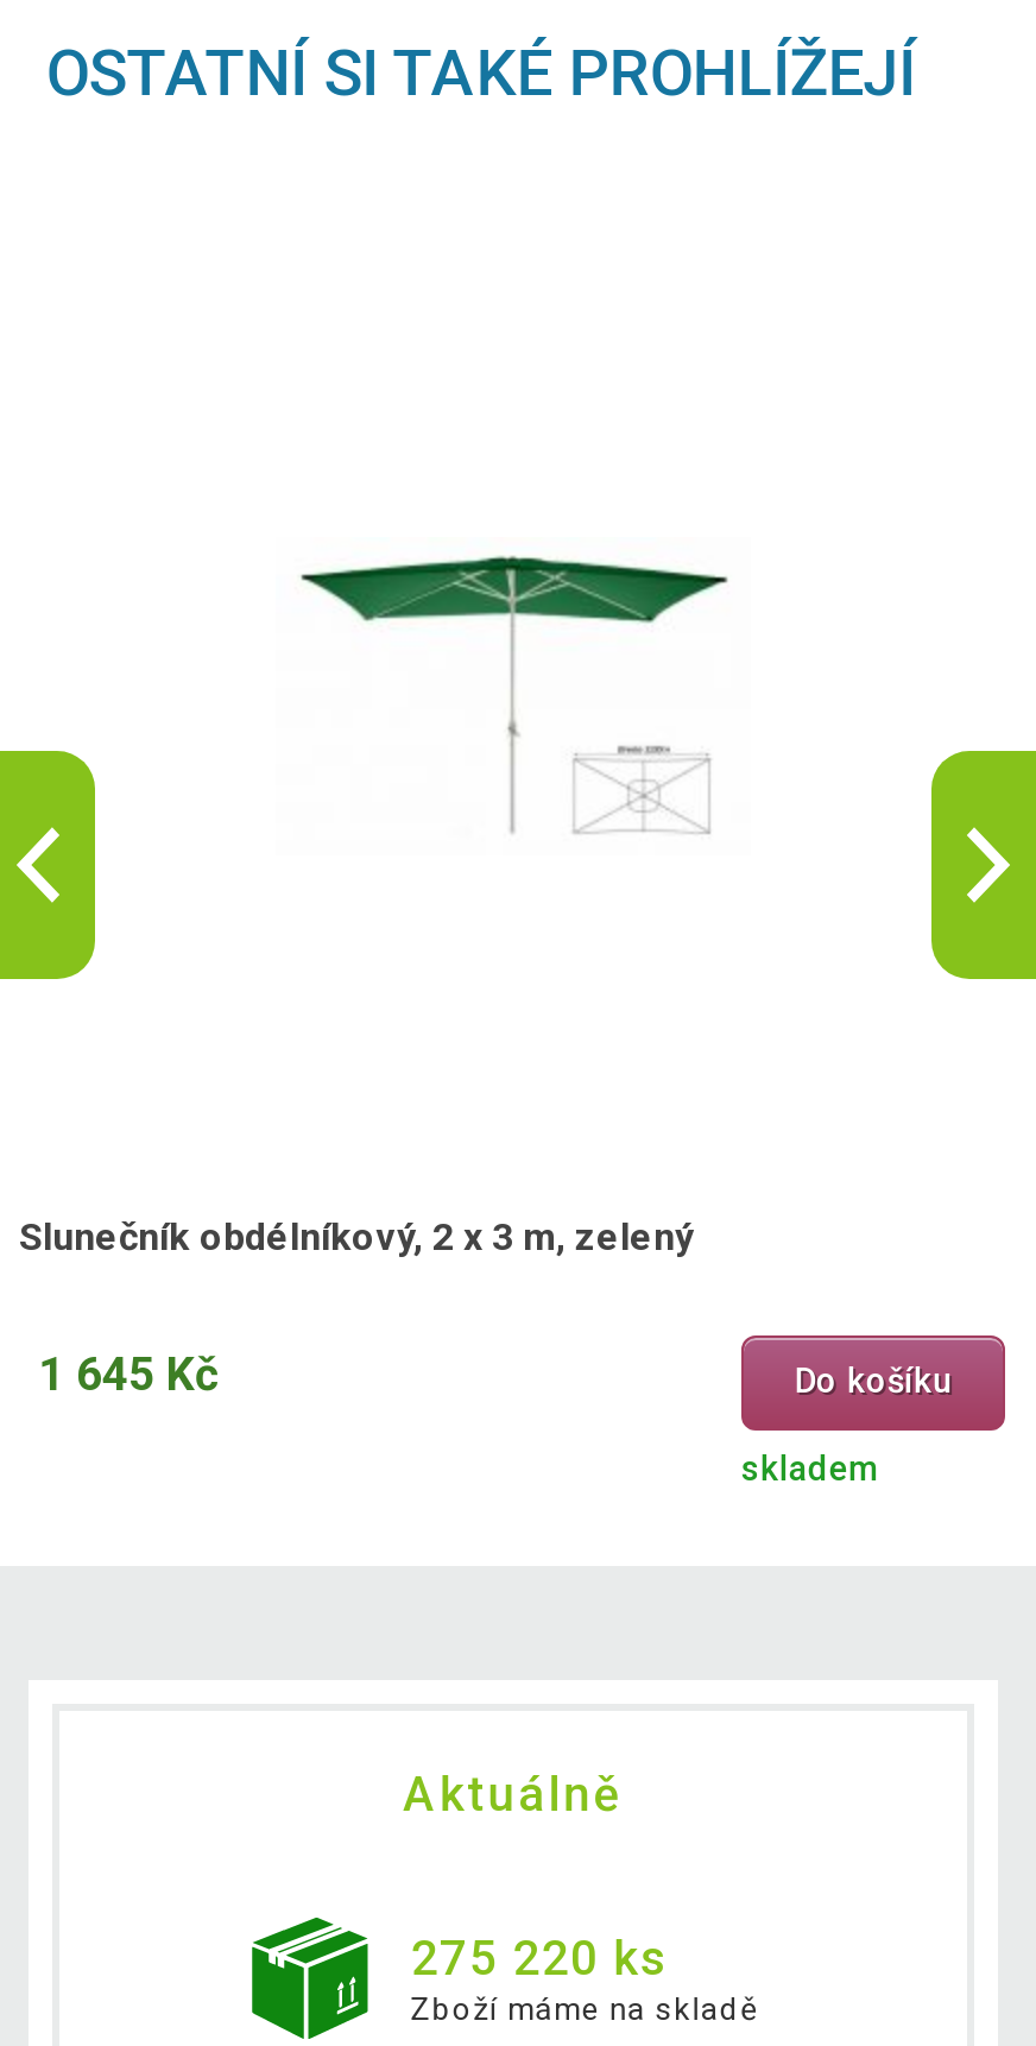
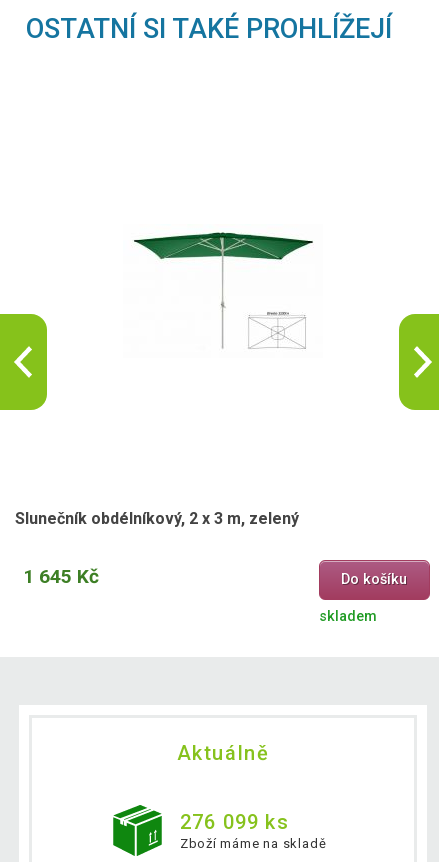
- 275 220 ks
+ 276 099 ks
